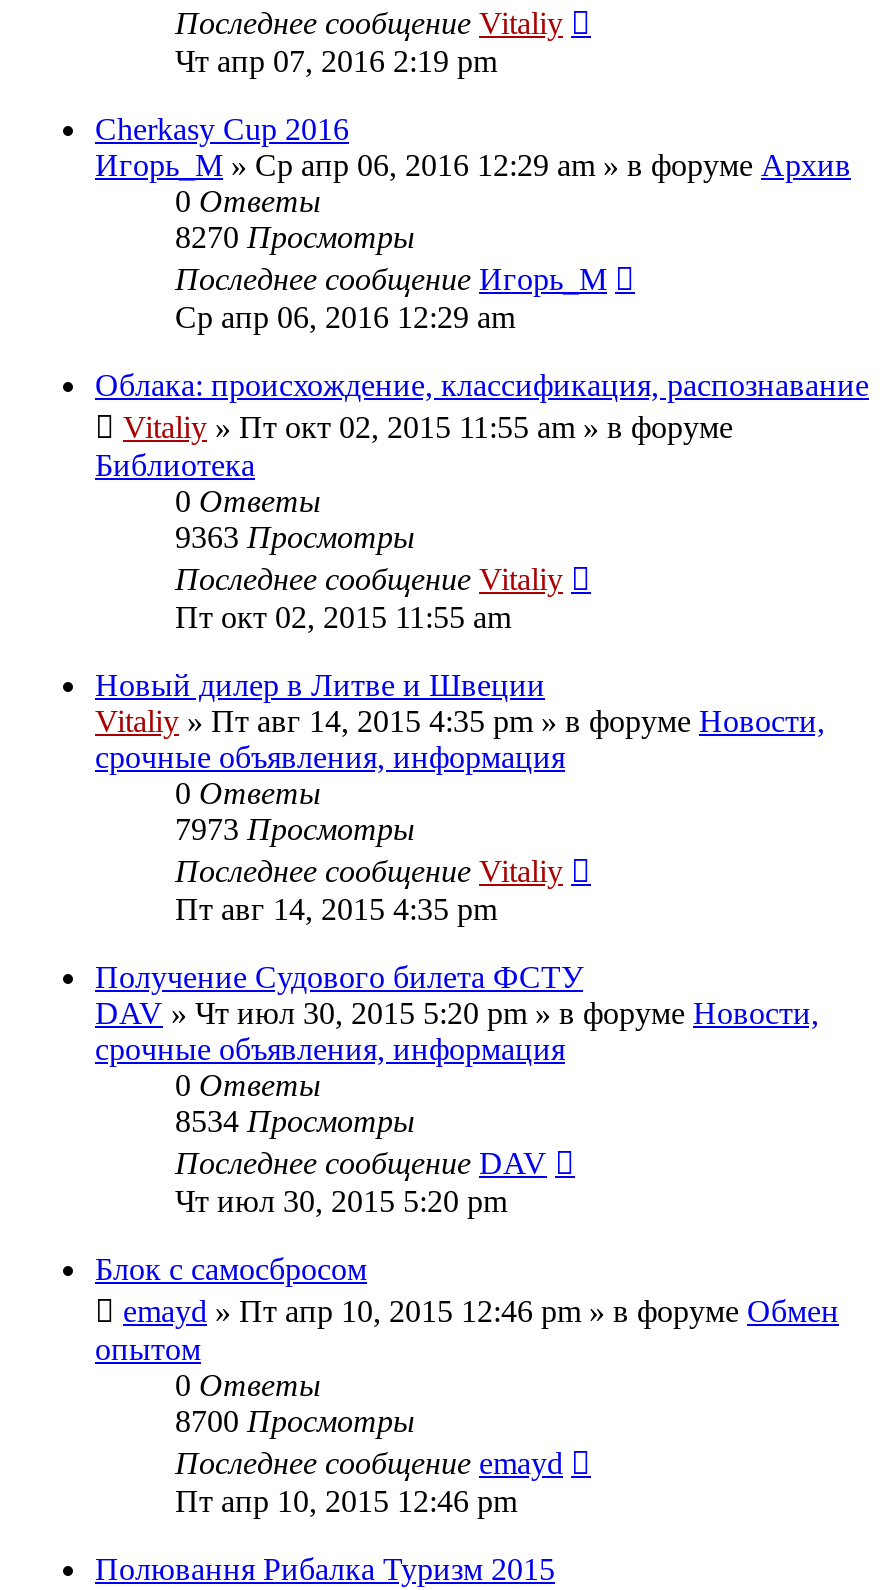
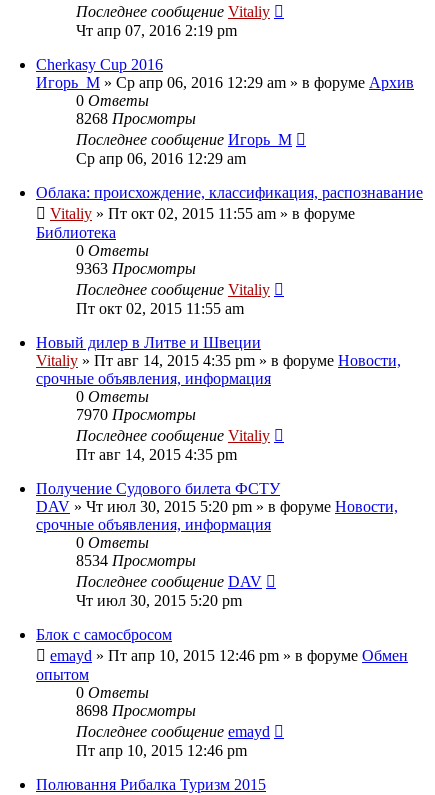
- 8270 Просмотры
+ 8268 Просмотры

- 7973 Просмотры
+ 7970 Просмотры

- 8700 Просмотры
+ 8698 Просмотры
